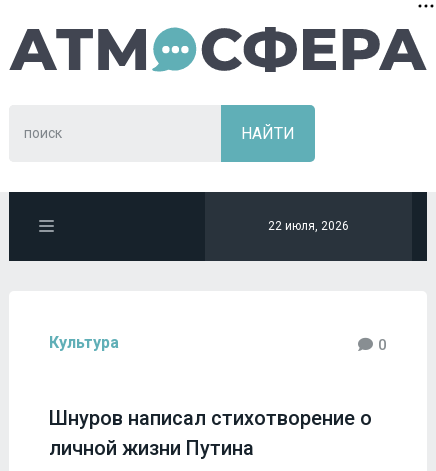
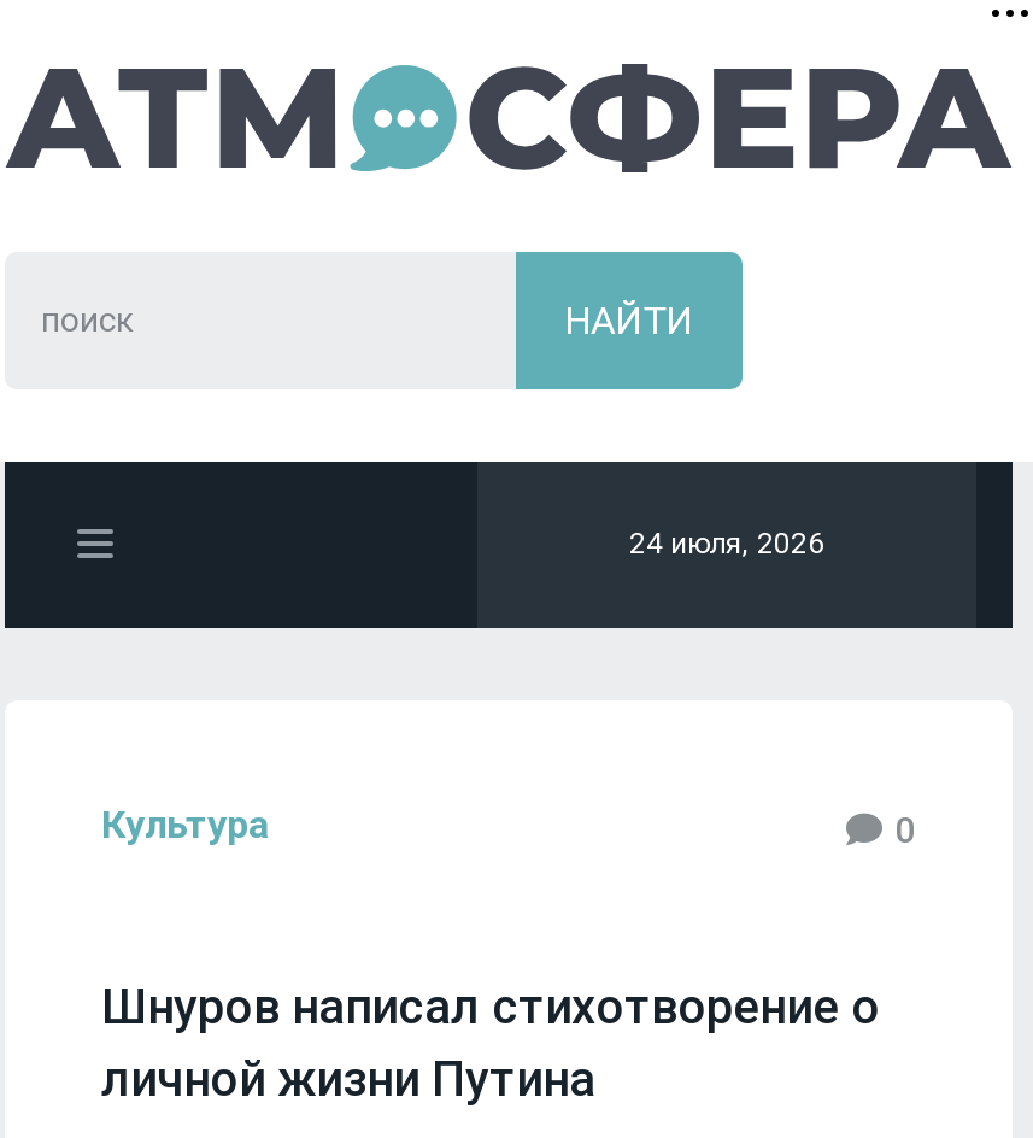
- 22 июля, 2026
+ 24 июля, 2026
